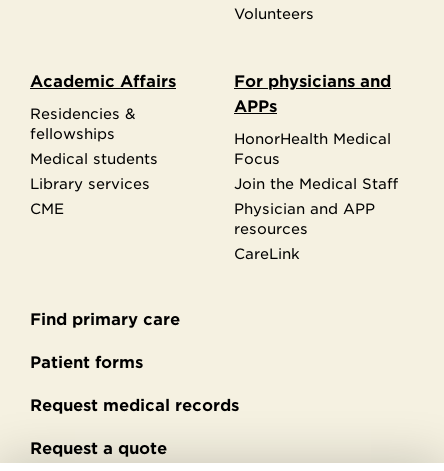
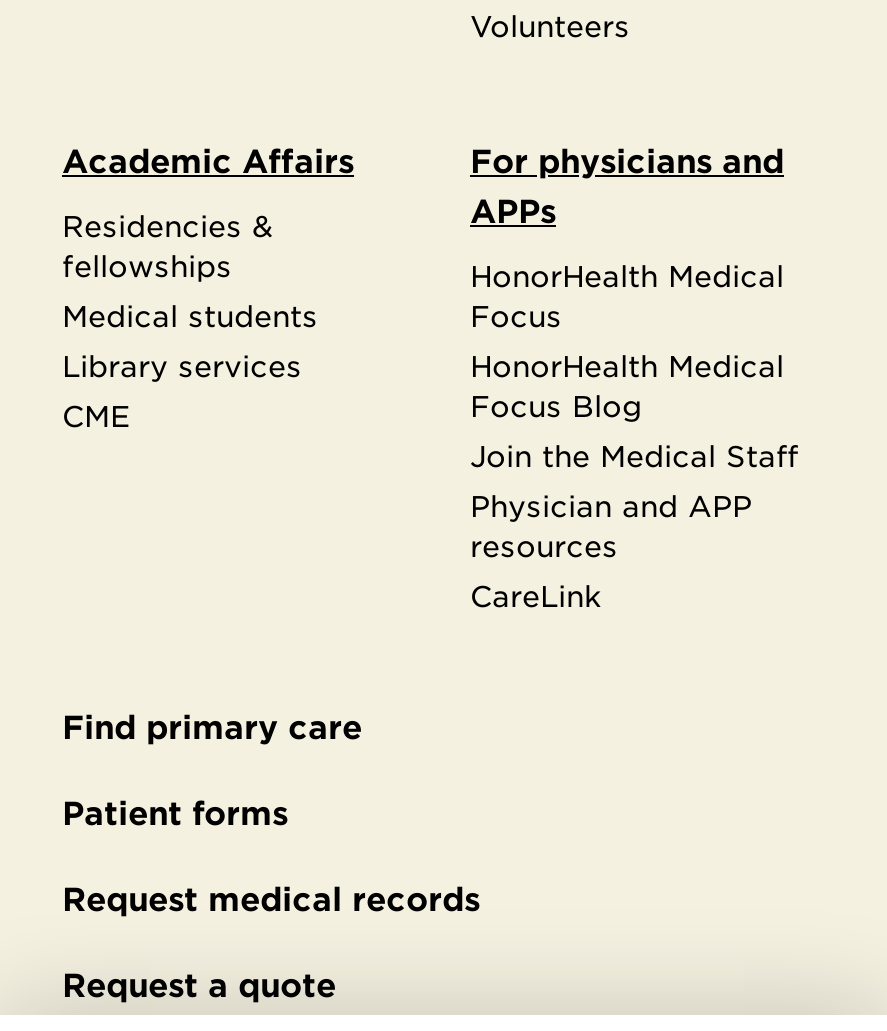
+ HonorHealth Medical
+ Focus Blog
